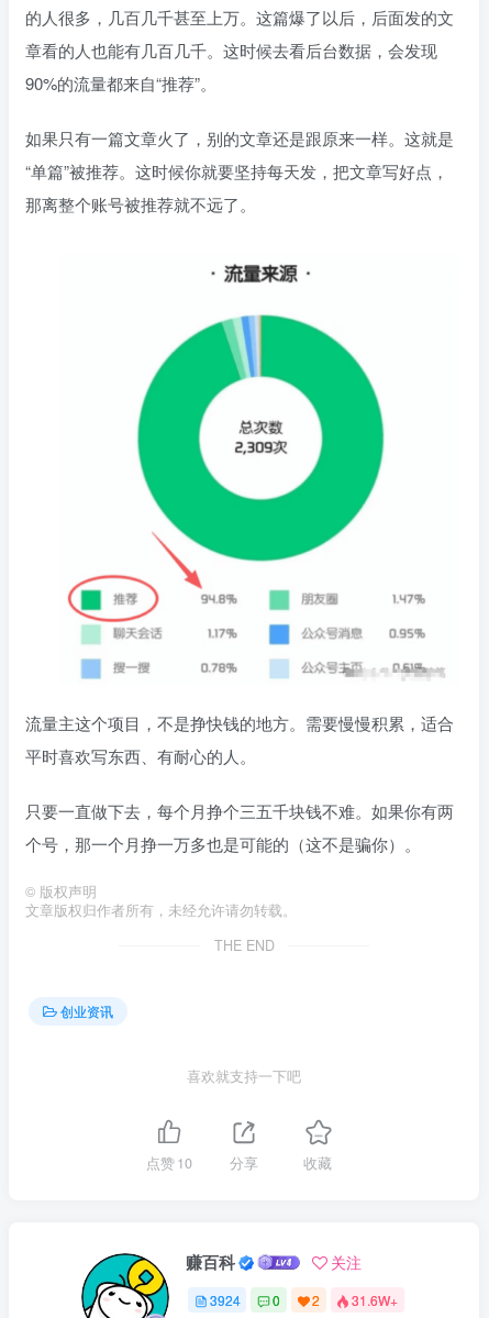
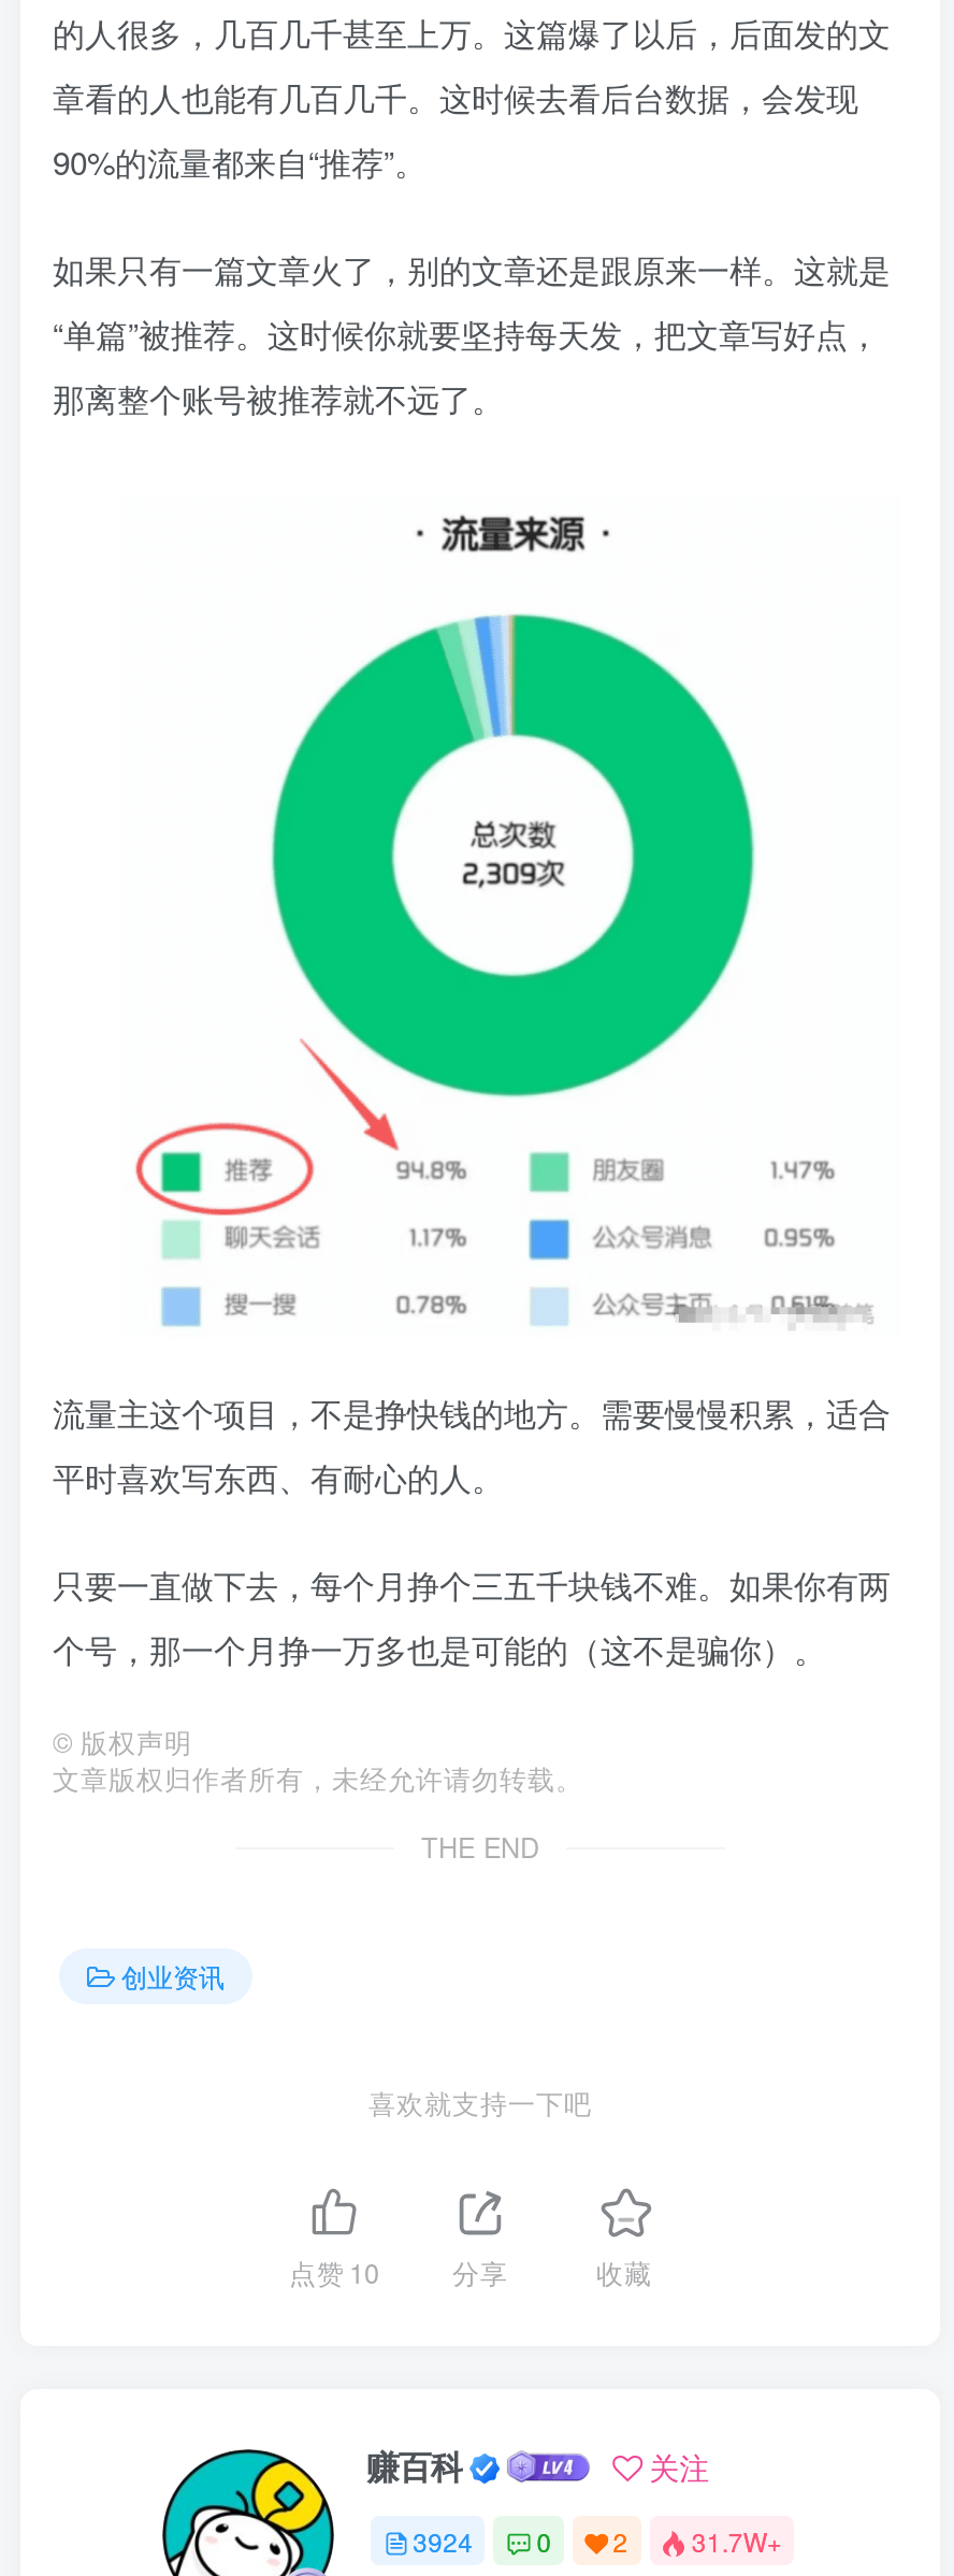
- 3924 0 2 31.6W+
+ 3924 0 2 31.7W+
